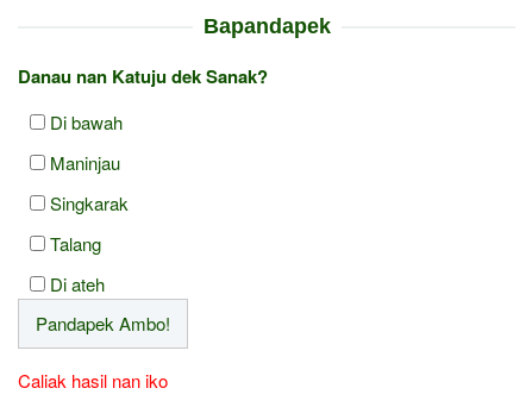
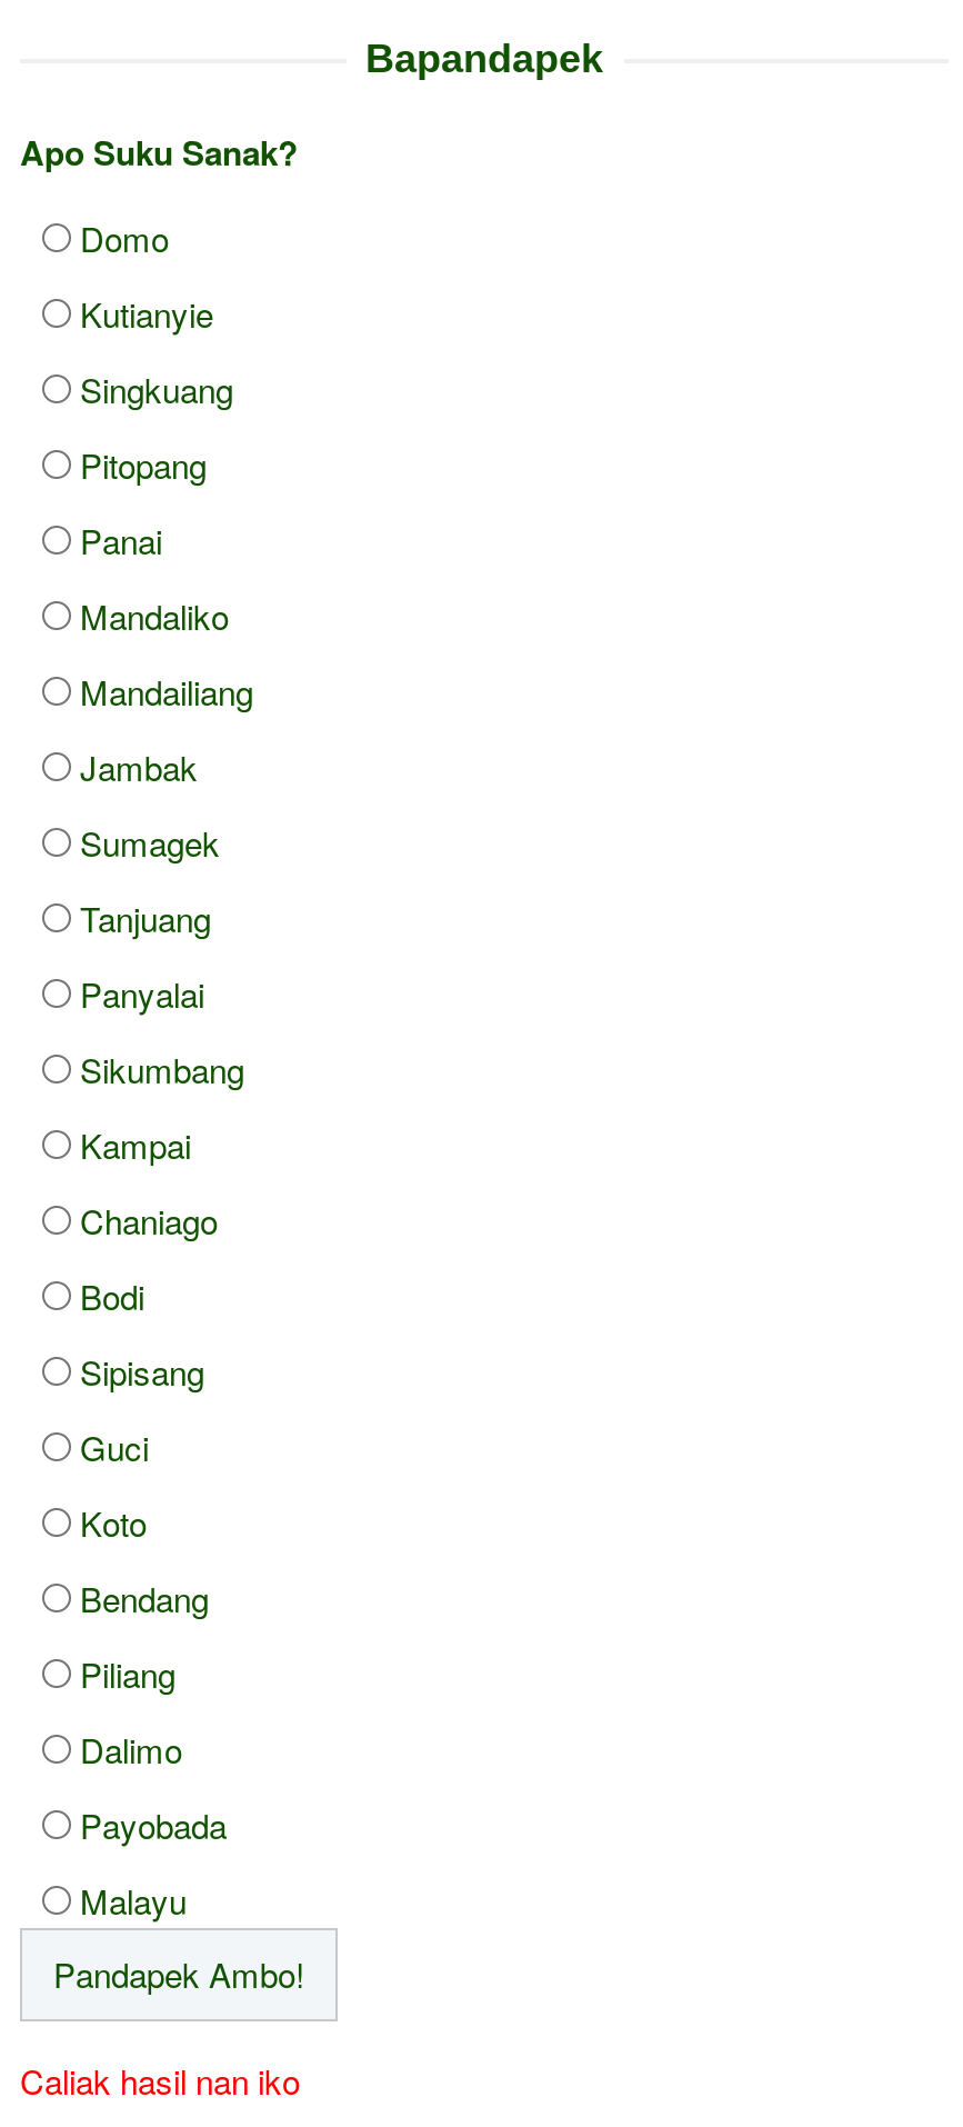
- Danau nan Katuju dek Sanak?
- Di bawah
- Maninjau
- Singkarak
- Talang
- Di ateh
+ Apo Suku Sanak?
+ Domo
+ Kutianyie
+ Singkuang
+ Pitopang
+ Panai
+ Mandaliko
+ Mandailiang
+ Jambak
+ Sumagek
+ Tanjuang
+ Panyalai
+ Sikumbang
+ Kampai
+ Chaniago
+ Bodi
+ Sipisang
+ Guci
+ Koto
+ Bendang
+ Piliang
+ Dalimo
+ Payobada
+ Malayu
